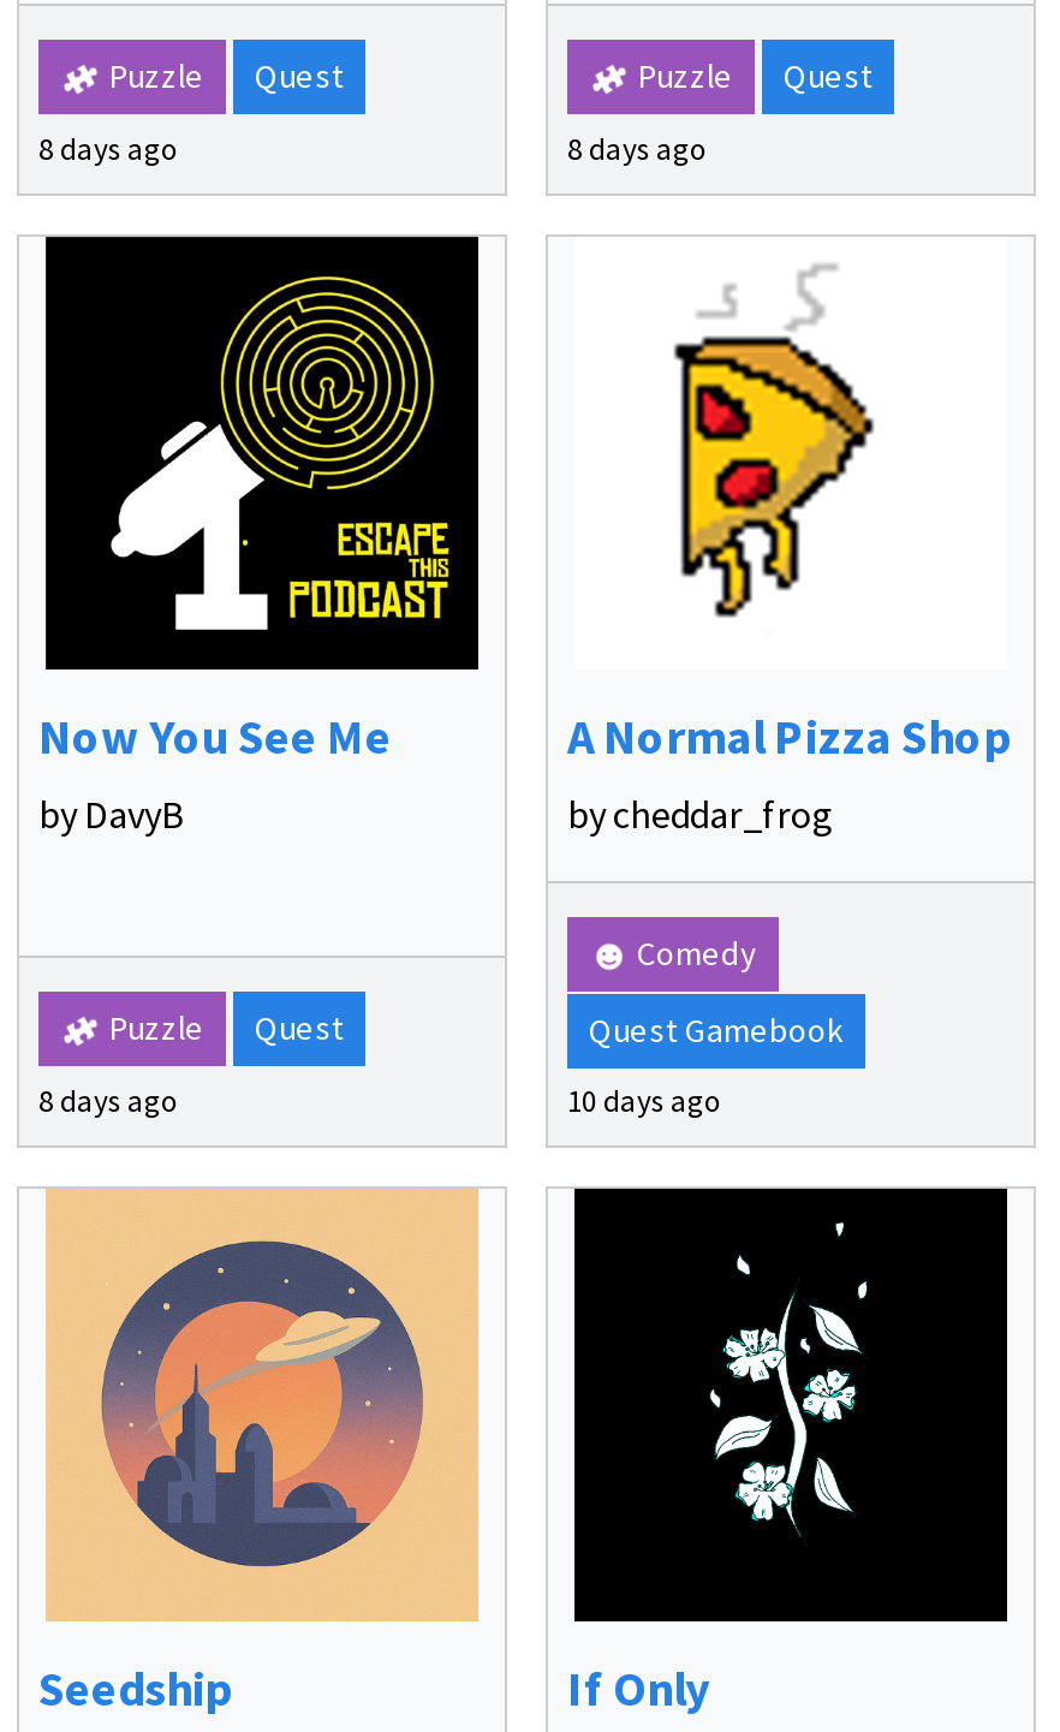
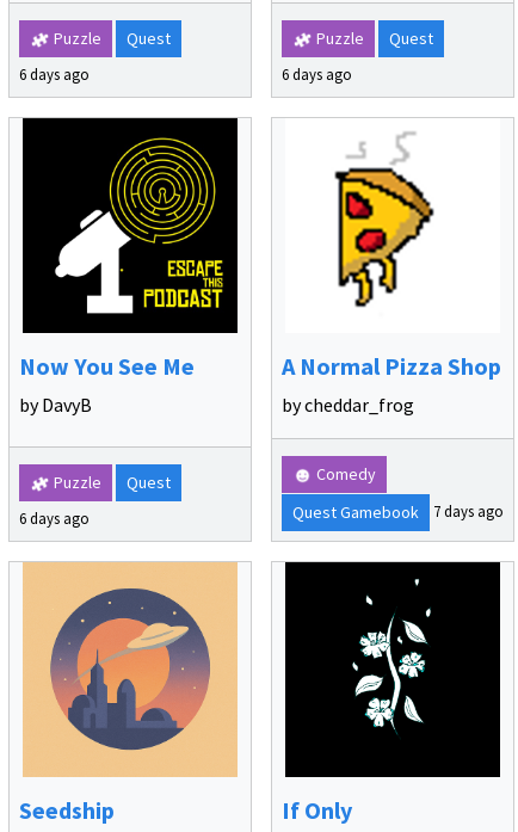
- 8 days ago
+ 6 days ago

- 8 days ago
+ 6 days ago

- 8 days ago
+ 6 days ago

- 10 days ago
+ 7 days ago
